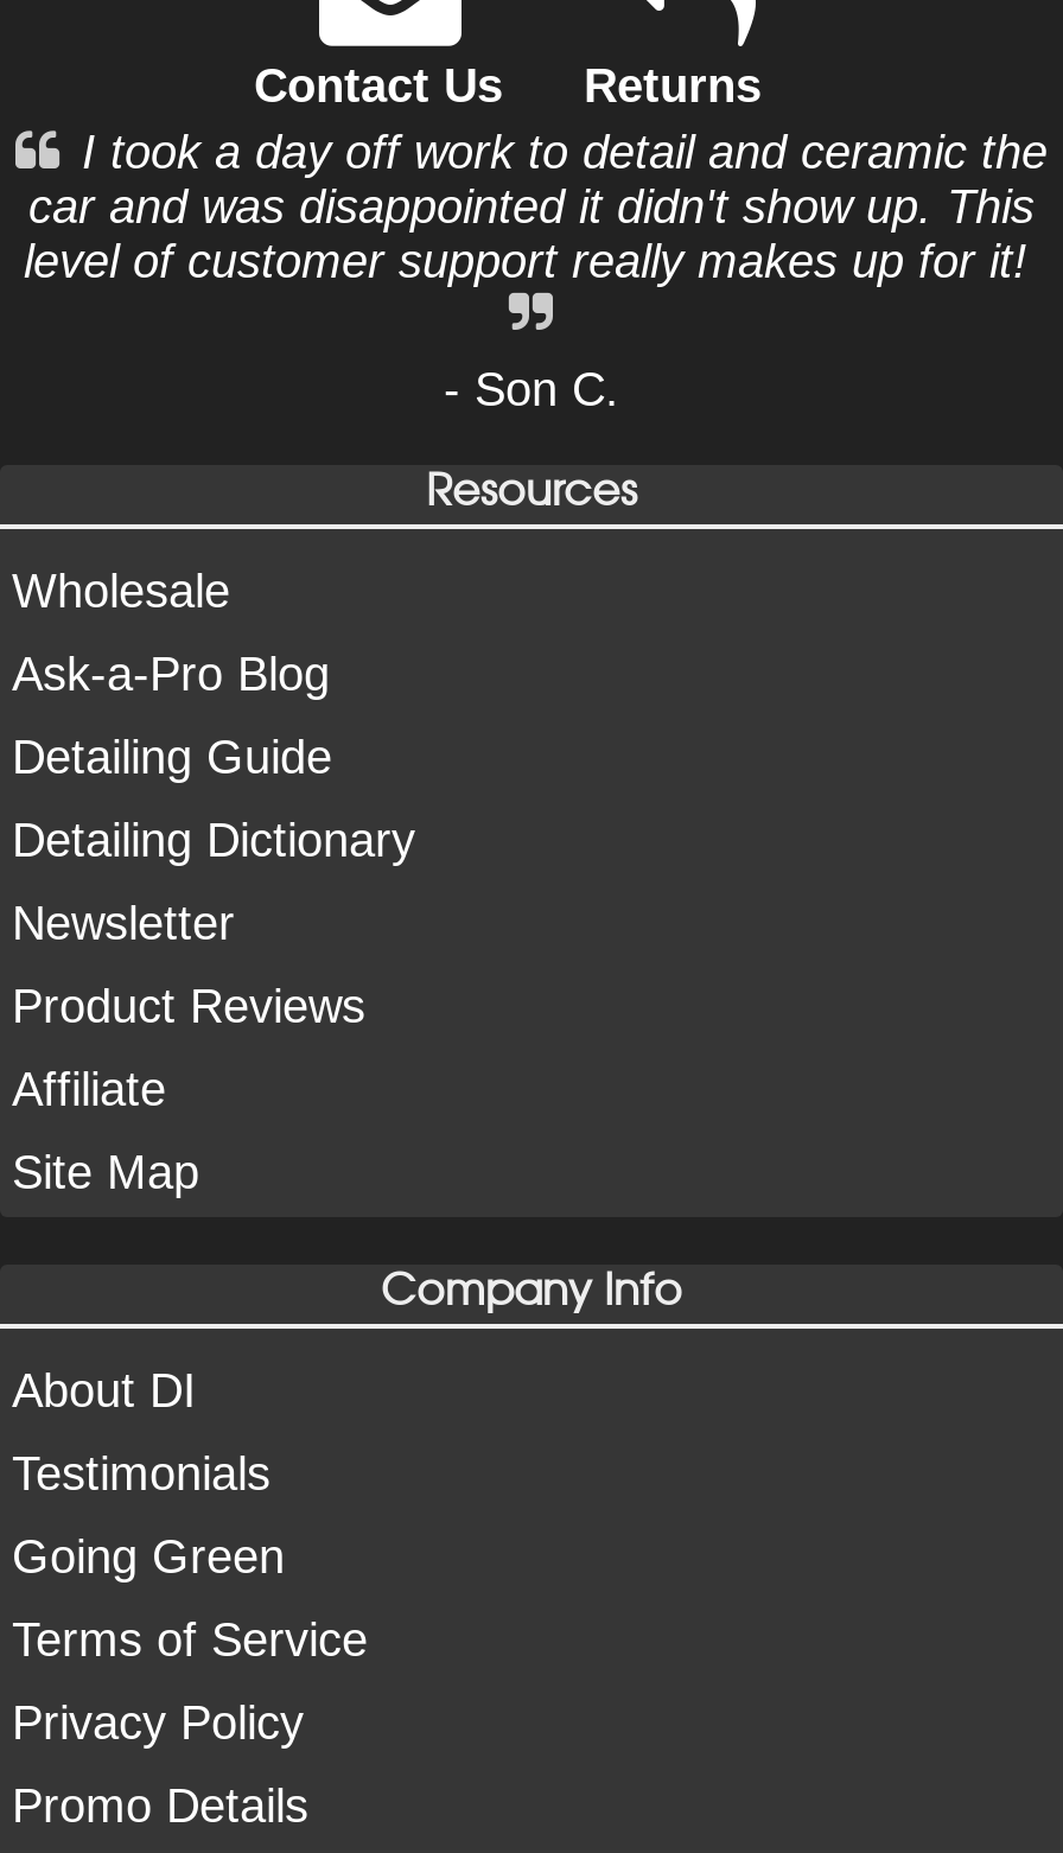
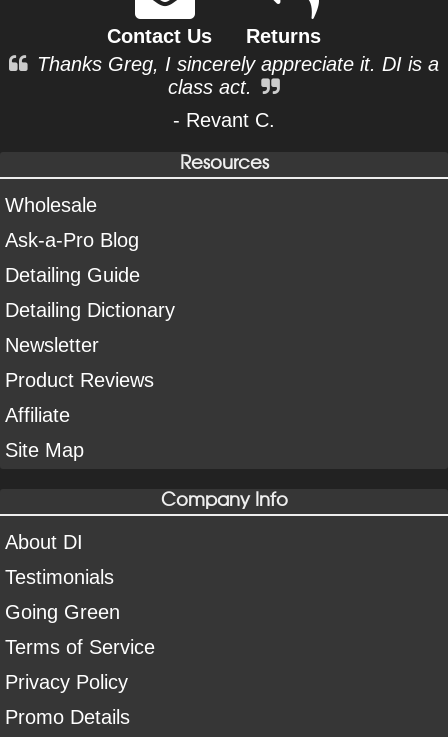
- I took a day off work to detail and ceramic the
- car and was disappointed it didn't show up. This
- level of customer support really makes up for it!
+ Thanks Greg, I sincerely appreciate it. DI is a
+ class act.

- - Son C.
+ - Revant C.
